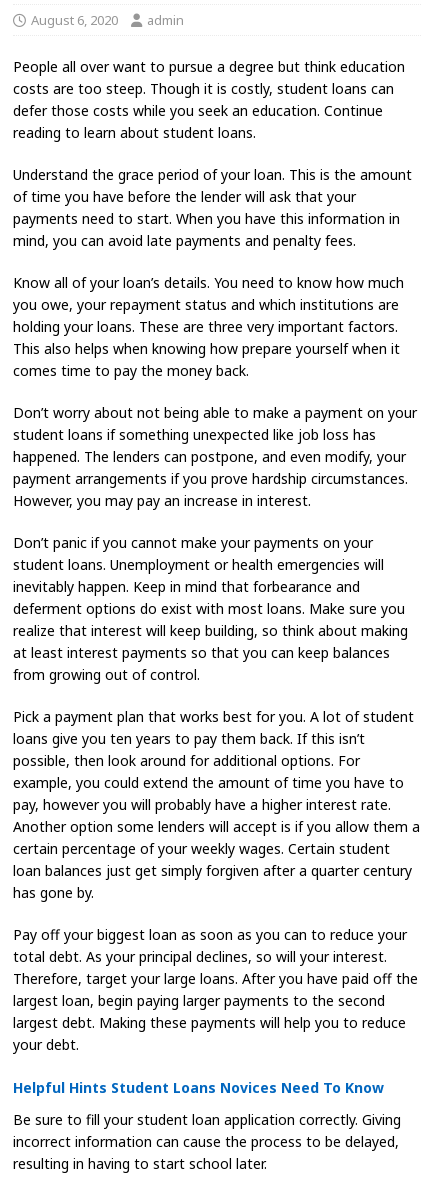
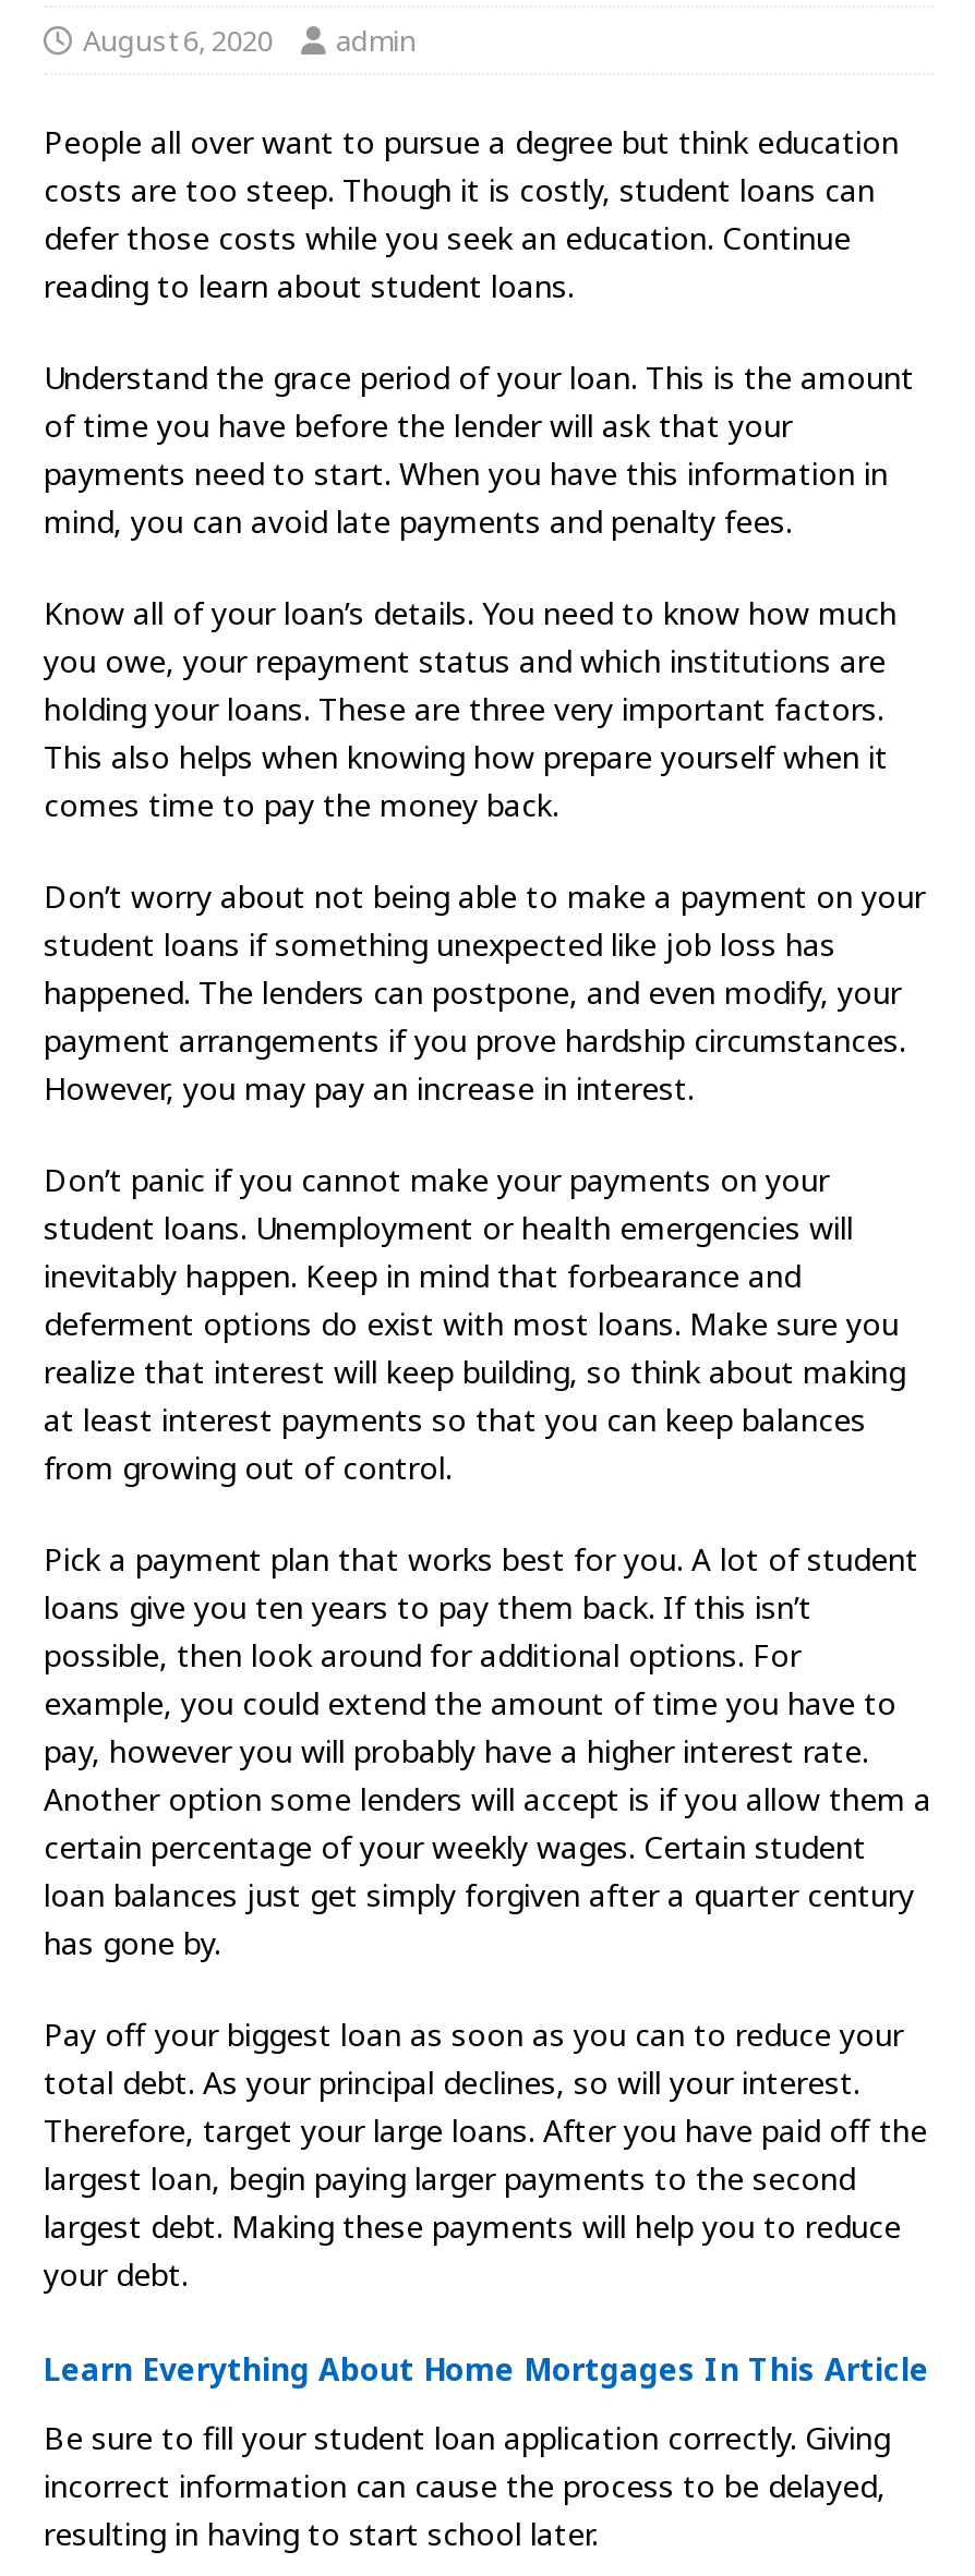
- Helpful Hints Student Loans Novices Need To Know
+ Learn Everything About Home Mortgages In This Article
